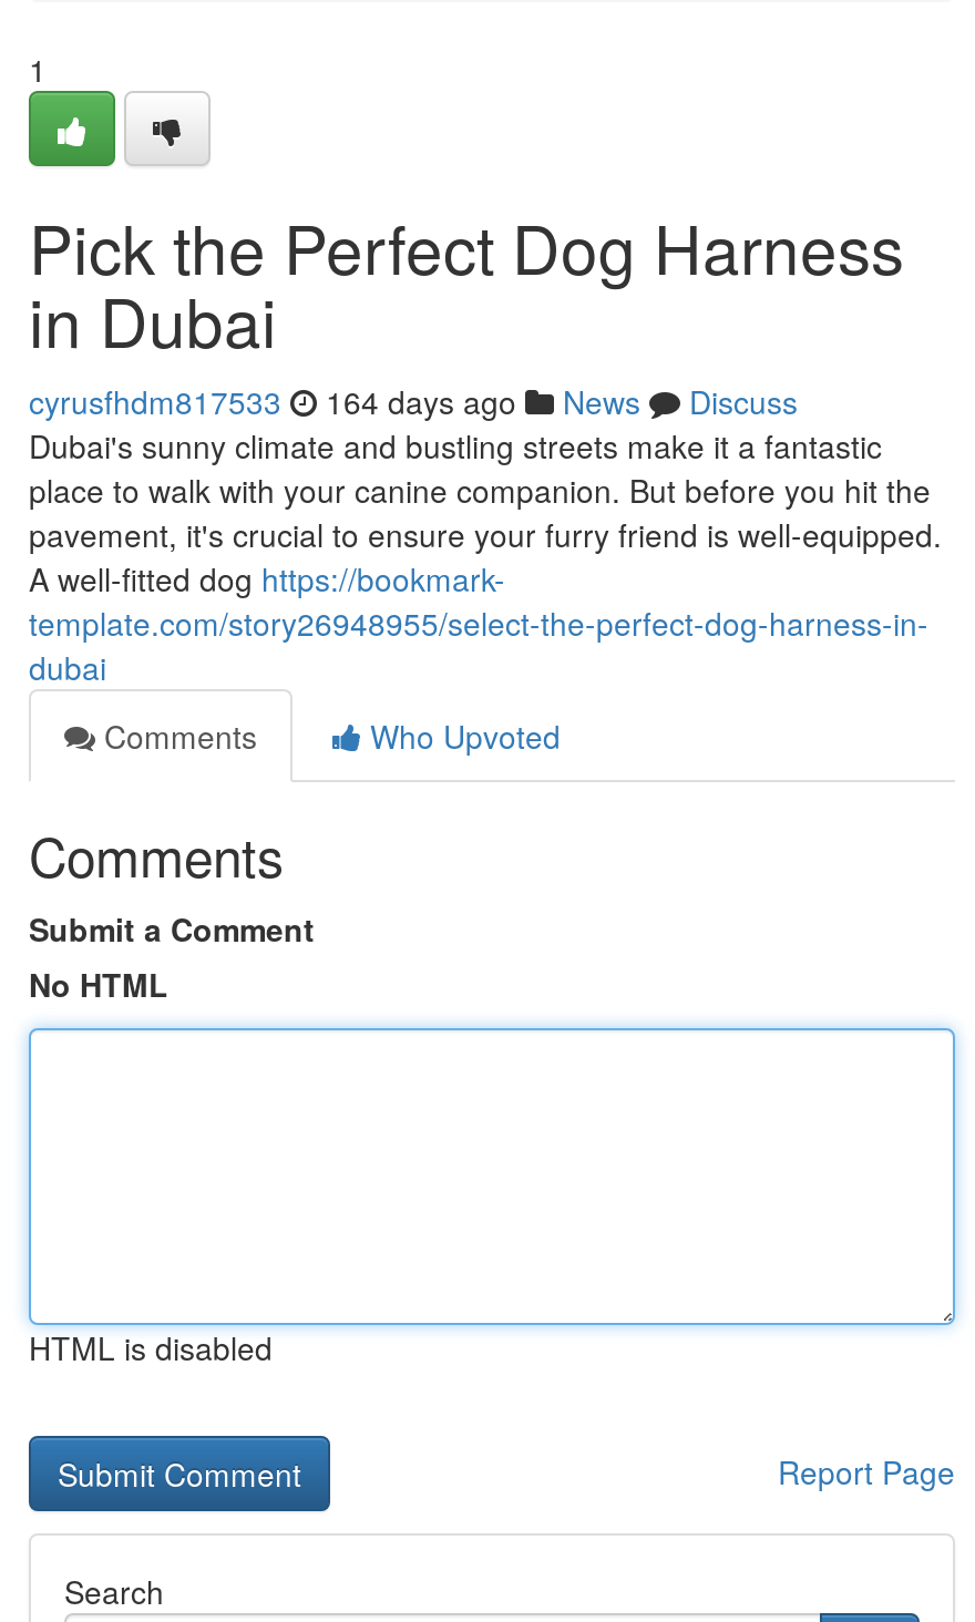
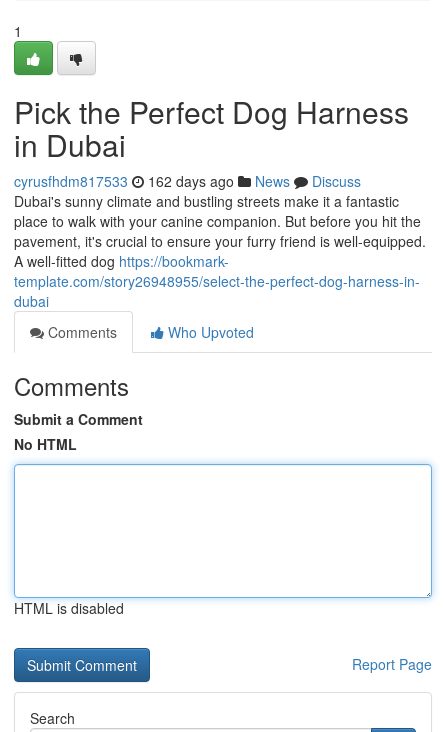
- cyrusfhdm817533 164 days ago News Discuss
+ cyrusfhdm817533 162 days ago News Discuss
